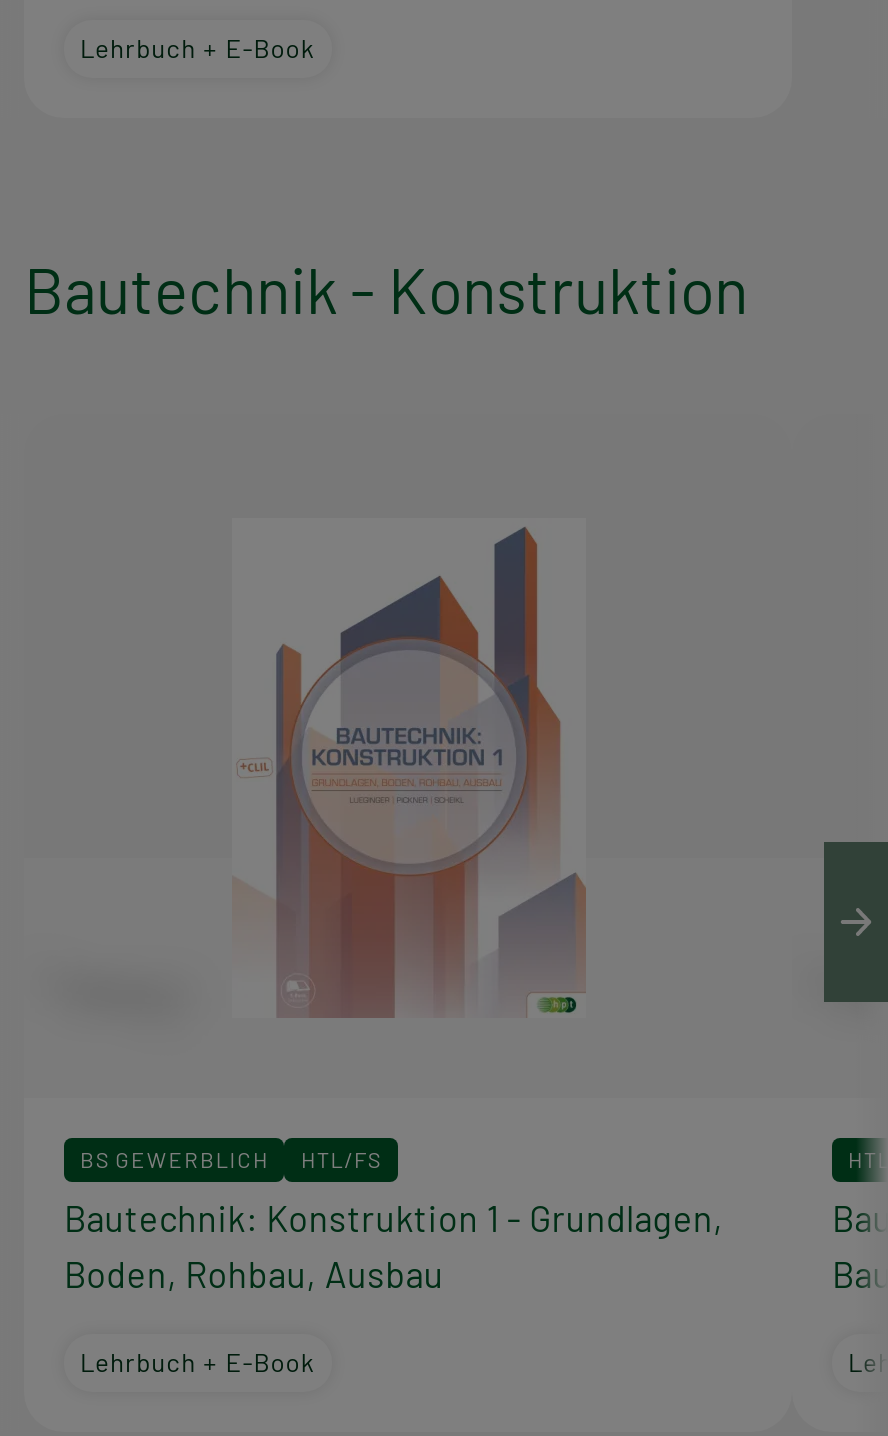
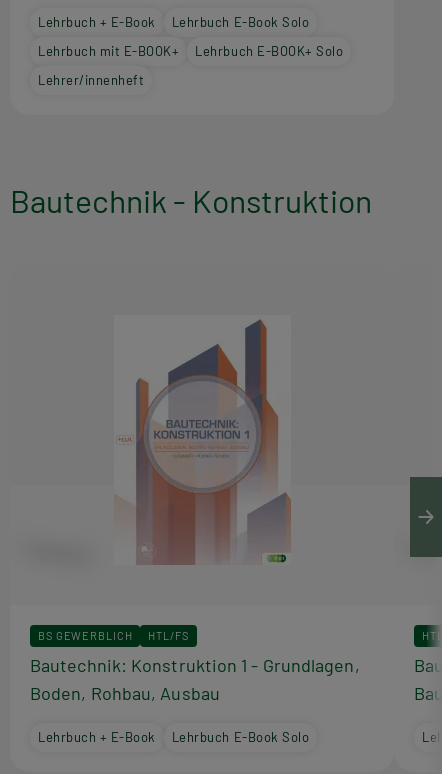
+ Lehrbuch E-Book Solo
+ Lehrbuch mit E-BOOK+
+ Lehrbuch E-BOOK+ Solo
+ Lehrer/innenheft

+ Lehrbuch E-Book Solo
